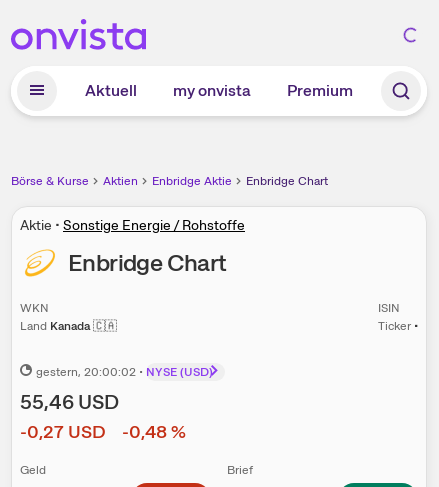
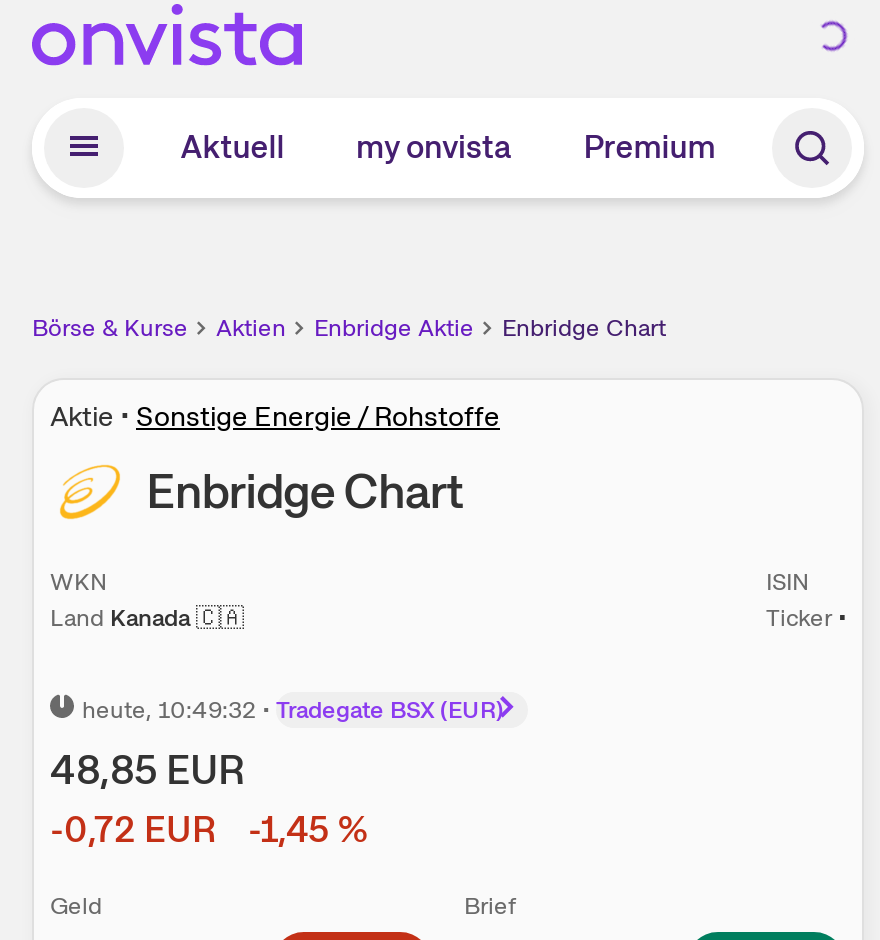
- gestern, 20:00:02 • NYSE (USD)
- 55,46 USD
- -0,27 USD
- -0,48 %
+ heute, 10:49:32 • Tradegate BSX (EUR)
+ 48,85 EUR
+ -0,72 EUR
+ -1,45 %
